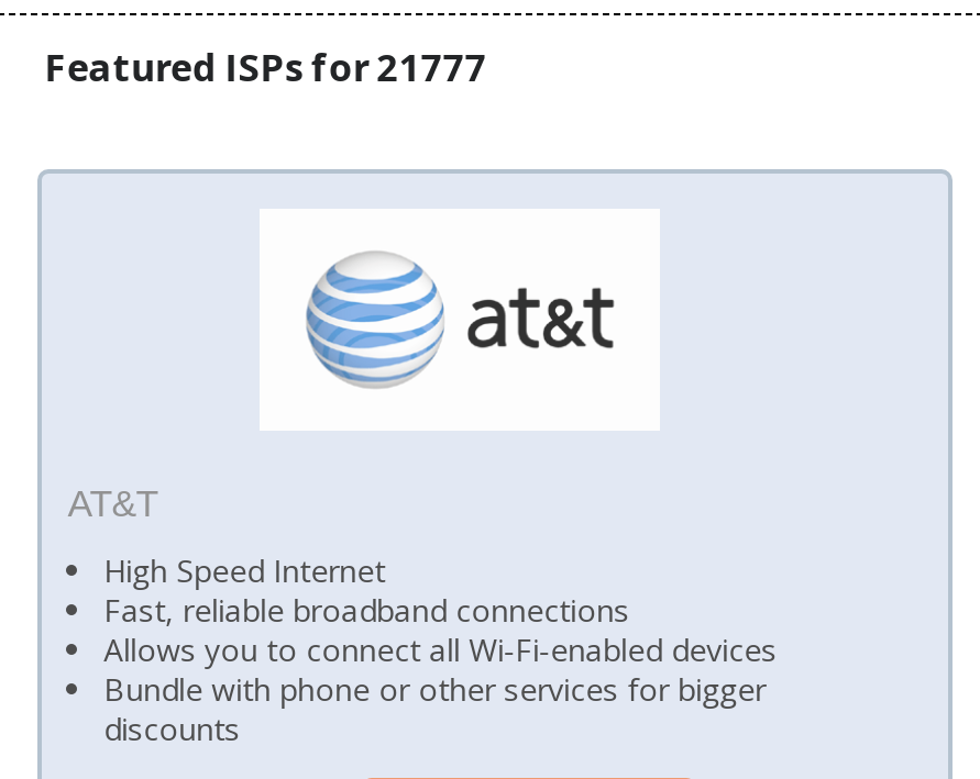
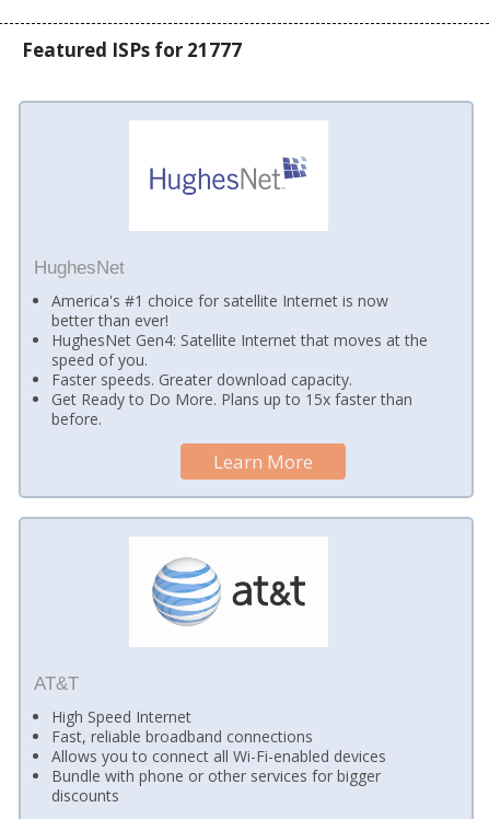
+ HughesNet
+ America's #1 choice for satellite Internet is now
+ better than ever!
+ HughesNet Gen4: Satellite Internet that moves at the
+ speed of you.
+ Faster speeds. Greater download capacity.
+ Get Ready to Do More. Plans up to 15x faster than
+ before.
+ Learn More

+ [image]
